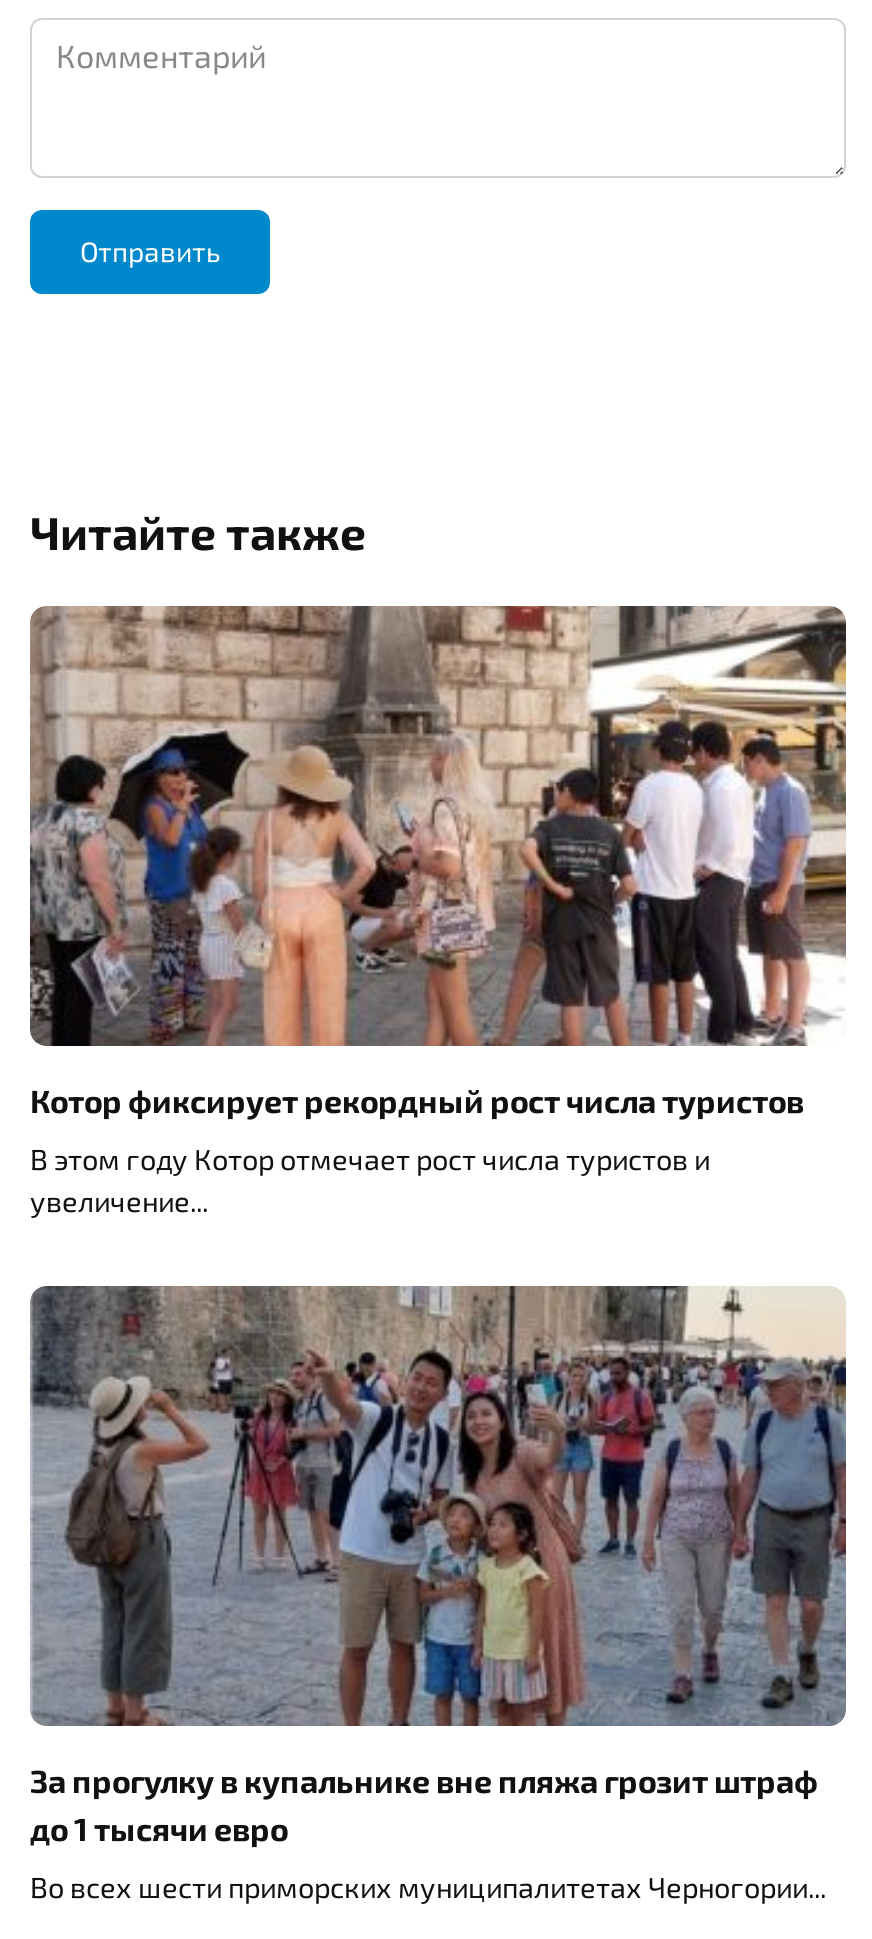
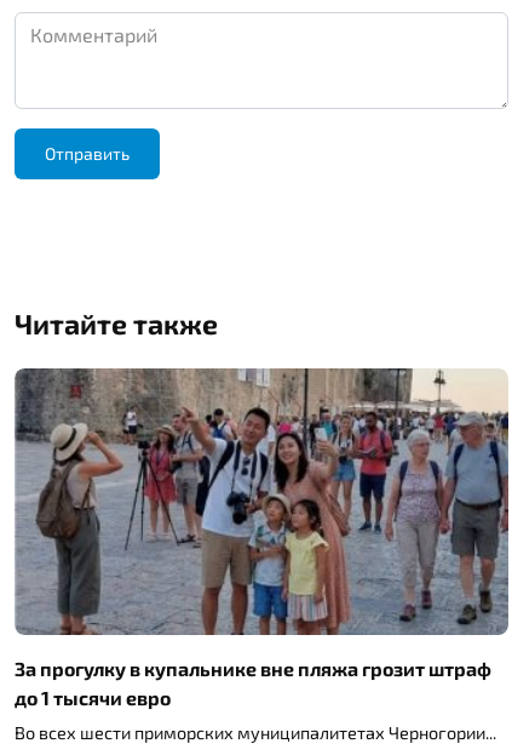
- [image]
- Котор фиксирует рекордный рост числа туристов
- В этом году Котор отмечает рост числа туристов и
- увеличение
